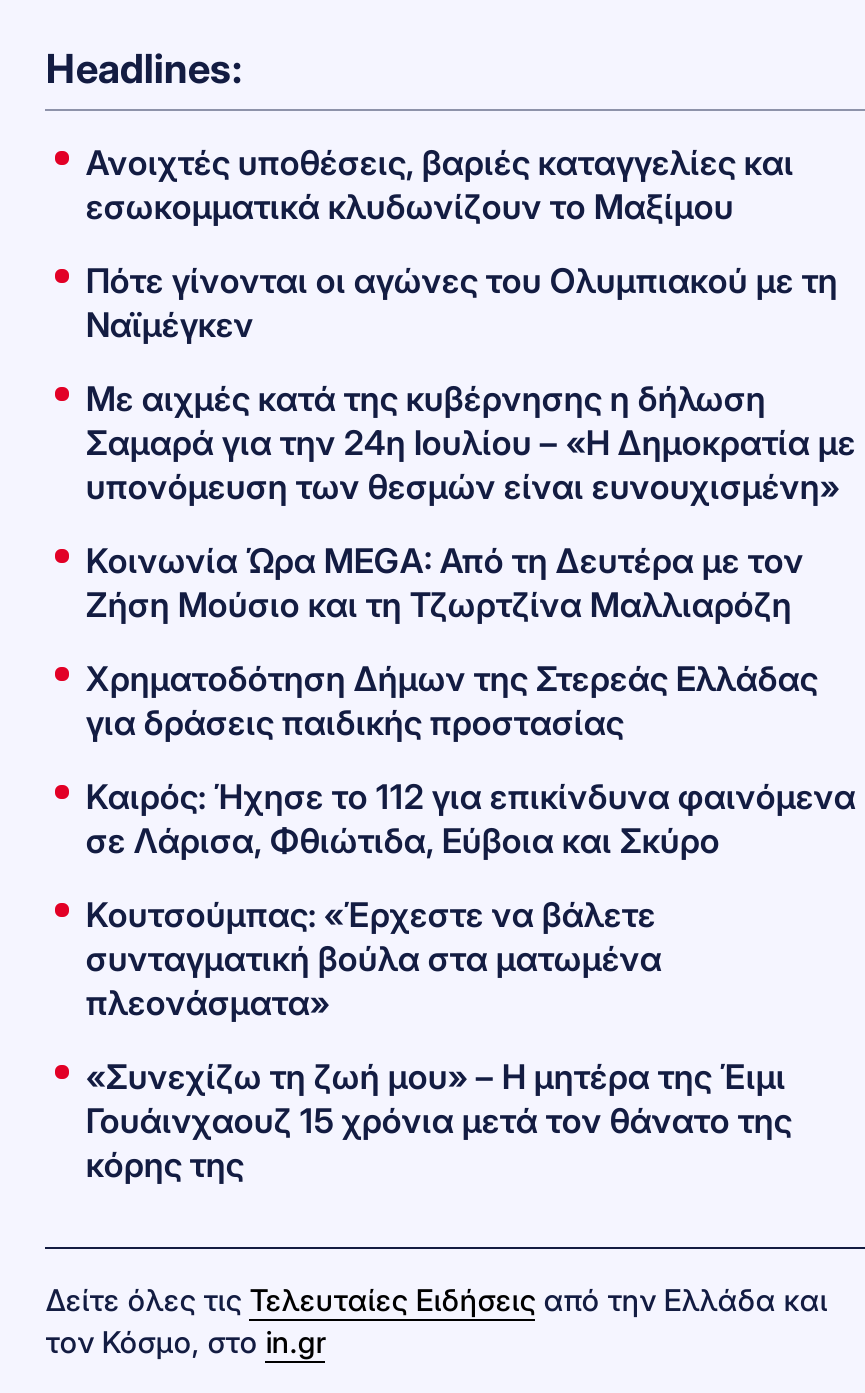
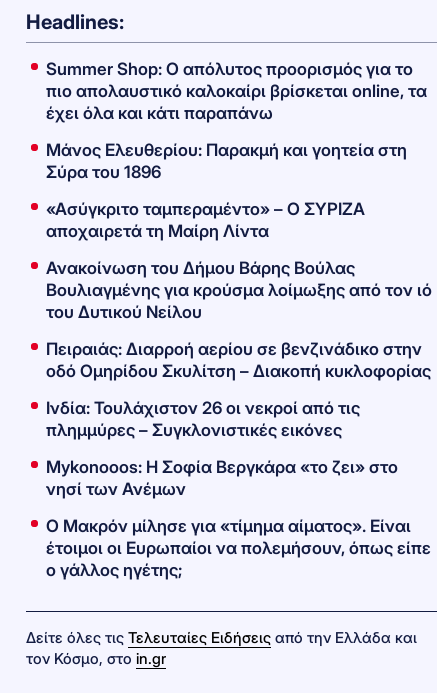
- Ανοιχτές υποθέσεις, βαριές καταγγελίες και
- εσωκομματικά κλυδωνίζουν το Μαξίμου
+ Summer Shop: Ο απόλυτος προορισμός για το
+ πιο απολαυστικό καλοκαίρι βρίσκεται online, τα
+ έχει όλα και κάτι παραπάνω

- Πότε γίνονται οι αγώνες του Ολυμπιακού με τη
- Ναϊμέγκεν
+ Μάνος Ελευθερίου: Παρακμή και γοητεία στη
+ Σύρα του 1896

- Με αιχμές κατά της κυβέρνησης η δήλωση
- Σαμαρά για την 24η Ιουλίου – «Η Δημοκρατία με
- υπονόμευση των θεσμών είναι ευνουχισμένη»
+ «Ασύγκριτο ταμπεραμέντο» – Ο ΣΥΡΙΖΑ
+ αποχαιρετά τη Μαίρη Λίντα

- Κοινωνία Ώρα MEGA: Από τη Δευτέρα με τον
- Ζήση Μούσιο και τη Τζωρτζίνα Μαλλιαρόζη
+ Ανακοίνωση του Δήμου Βάρης Βούλας
+ Βουλιαγμένης για κρούσμα λοίμωξης από τον ιό
+ του Δυτικού Νείλου

- Χρηματοδότηση Δήμων της Στερεάς Ελλάδας
- για δράσεις παιδικής προστασίας
+ Πειραιάς: Διαρροή αερίου σε βενζινάδικο στην
+ οδό Ομηρίδου Σκυλίτση – Διακοπή κυκλοφορίας

- Καιρός: Ήχησε το 112 για επικίνδυνα φαινόμενα
- σε Λάρισα, Φθιώτιδα, Εύβοια και Σκύρο
+ Ινδία: Τουλάχιστον 26 οι νεκροί από τις
+ πλημμύρες – Συγκλονιστικές εικόνες

- Κουτσούμπας: «Έρχεστε να βάλετε
- συνταγματική βούλα στα ματωμένα
- πλεονάσματα»
+ Mykonooos: Η Σοφία Βεργκάρα «το ζει» στο
+ νησί των Ανέμων

- «Συνεχίζω τη ζωή μου» – Η μητέρα της Έιμι
- Γουάινχαουζ 15 χρόνια μετά τον θάνατο της
- κόρης της
+ Ο Μακρόν μίλησε για «τίμημα αίματος». Είναι
+ έτοιμοι οι Ευρωπαίοι να πολεμήσουν, όπως είπε
+ ο γάλλος ηγέτης;
